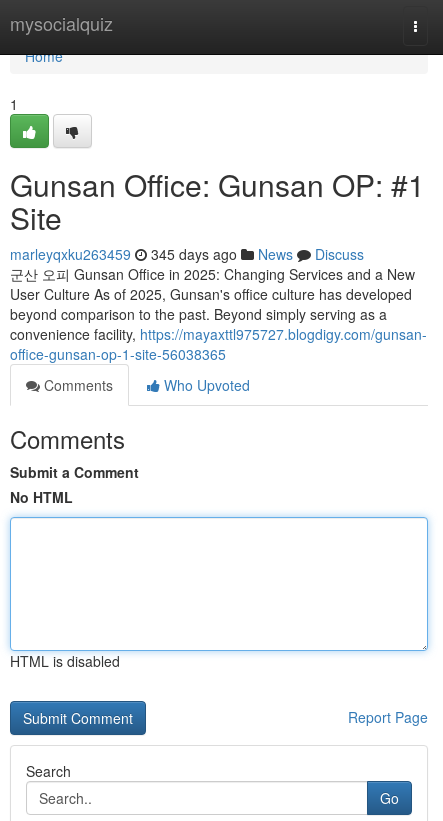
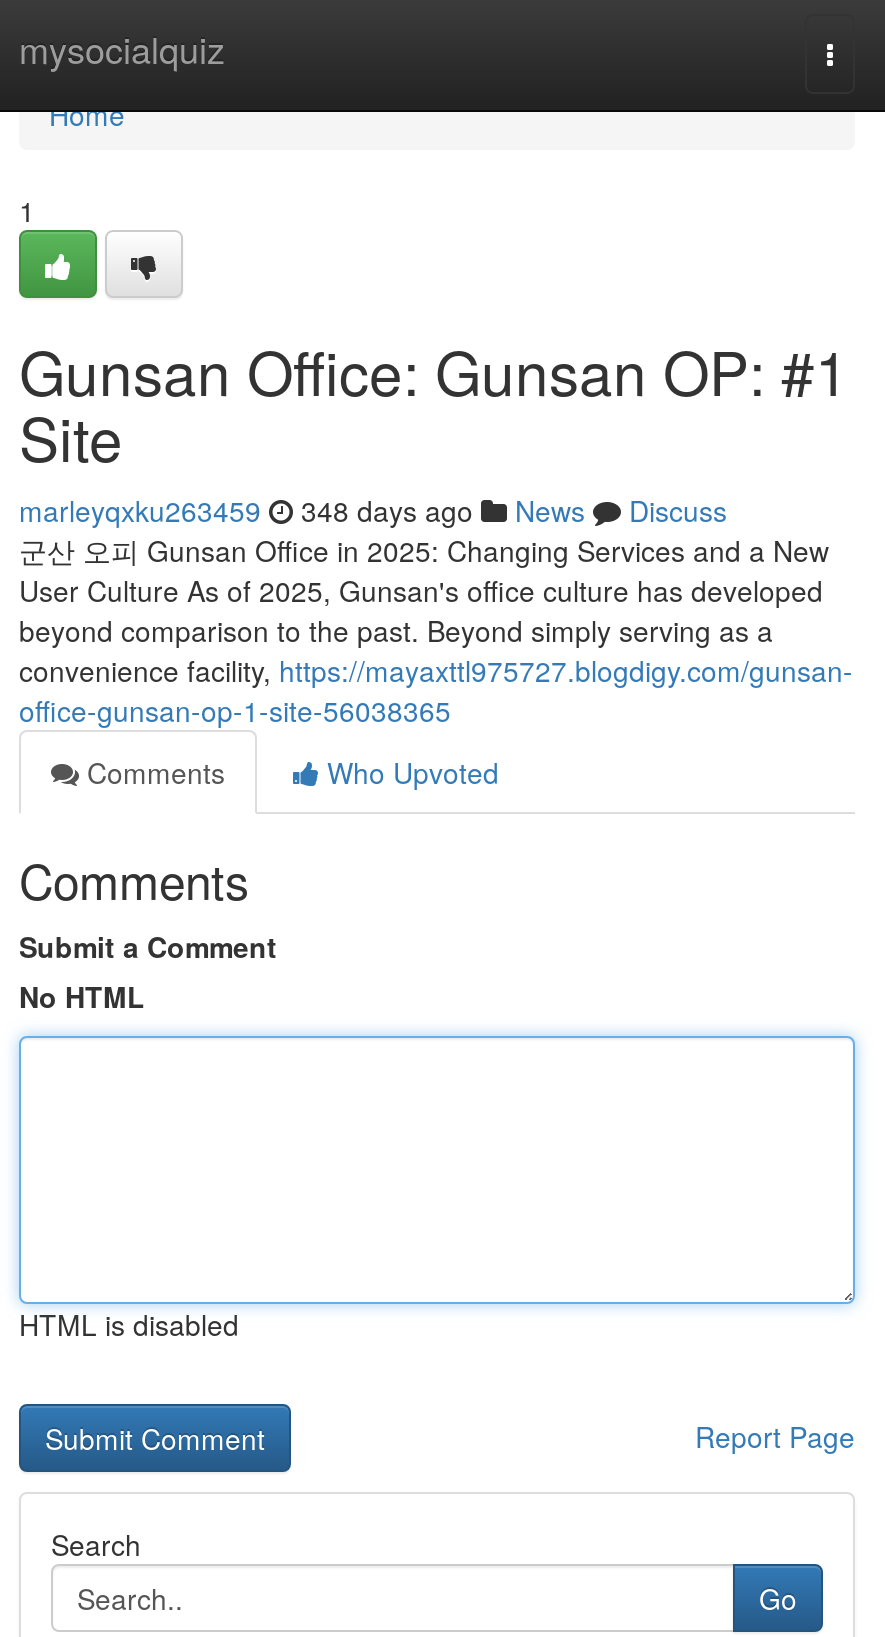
- marleyqxku263459 345 days ago News Discuss
+ marleyqxku263459 348 days ago News Discuss
